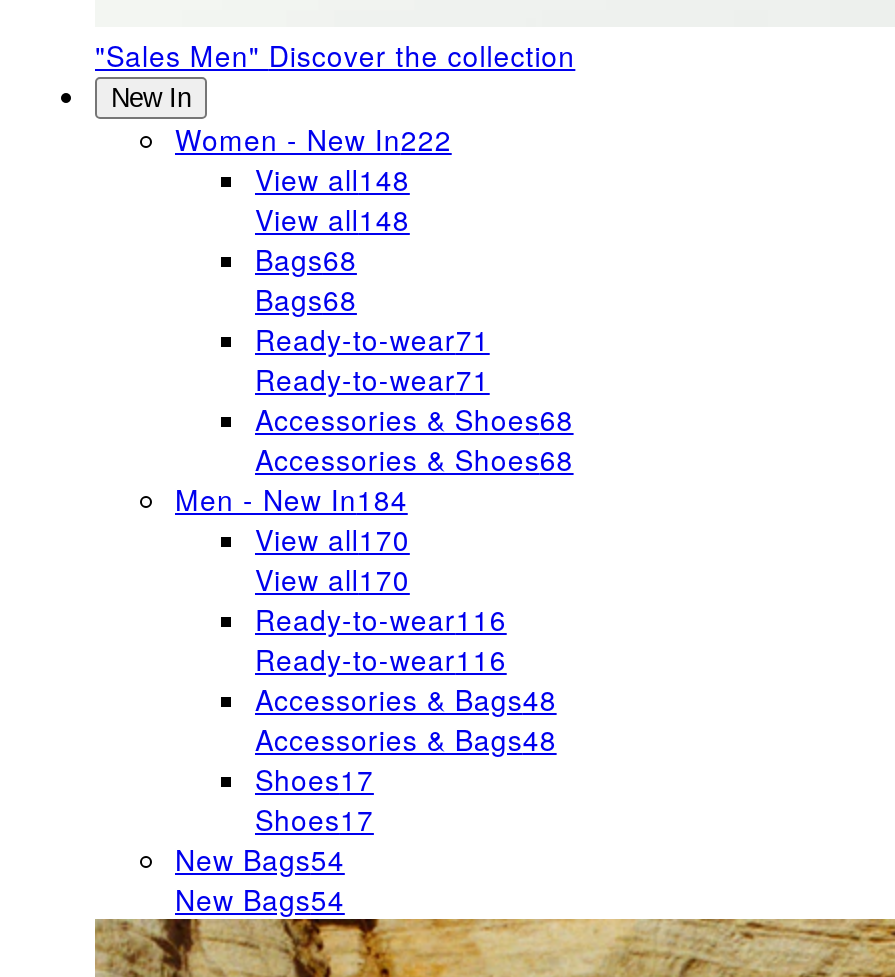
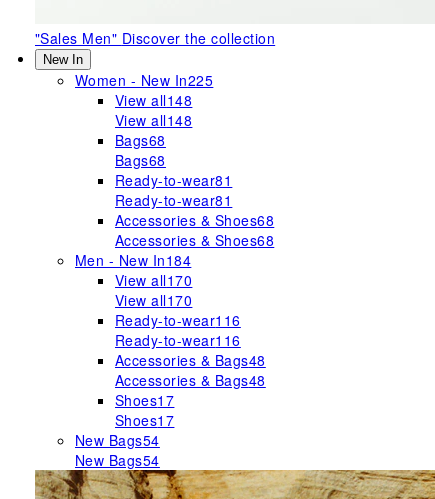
- Women - New In222
+ Women - New In225

- Ready-to-wear71
+ Ready-to-wear81

- Ready-to-wear71
+ Ready-to-wear81
